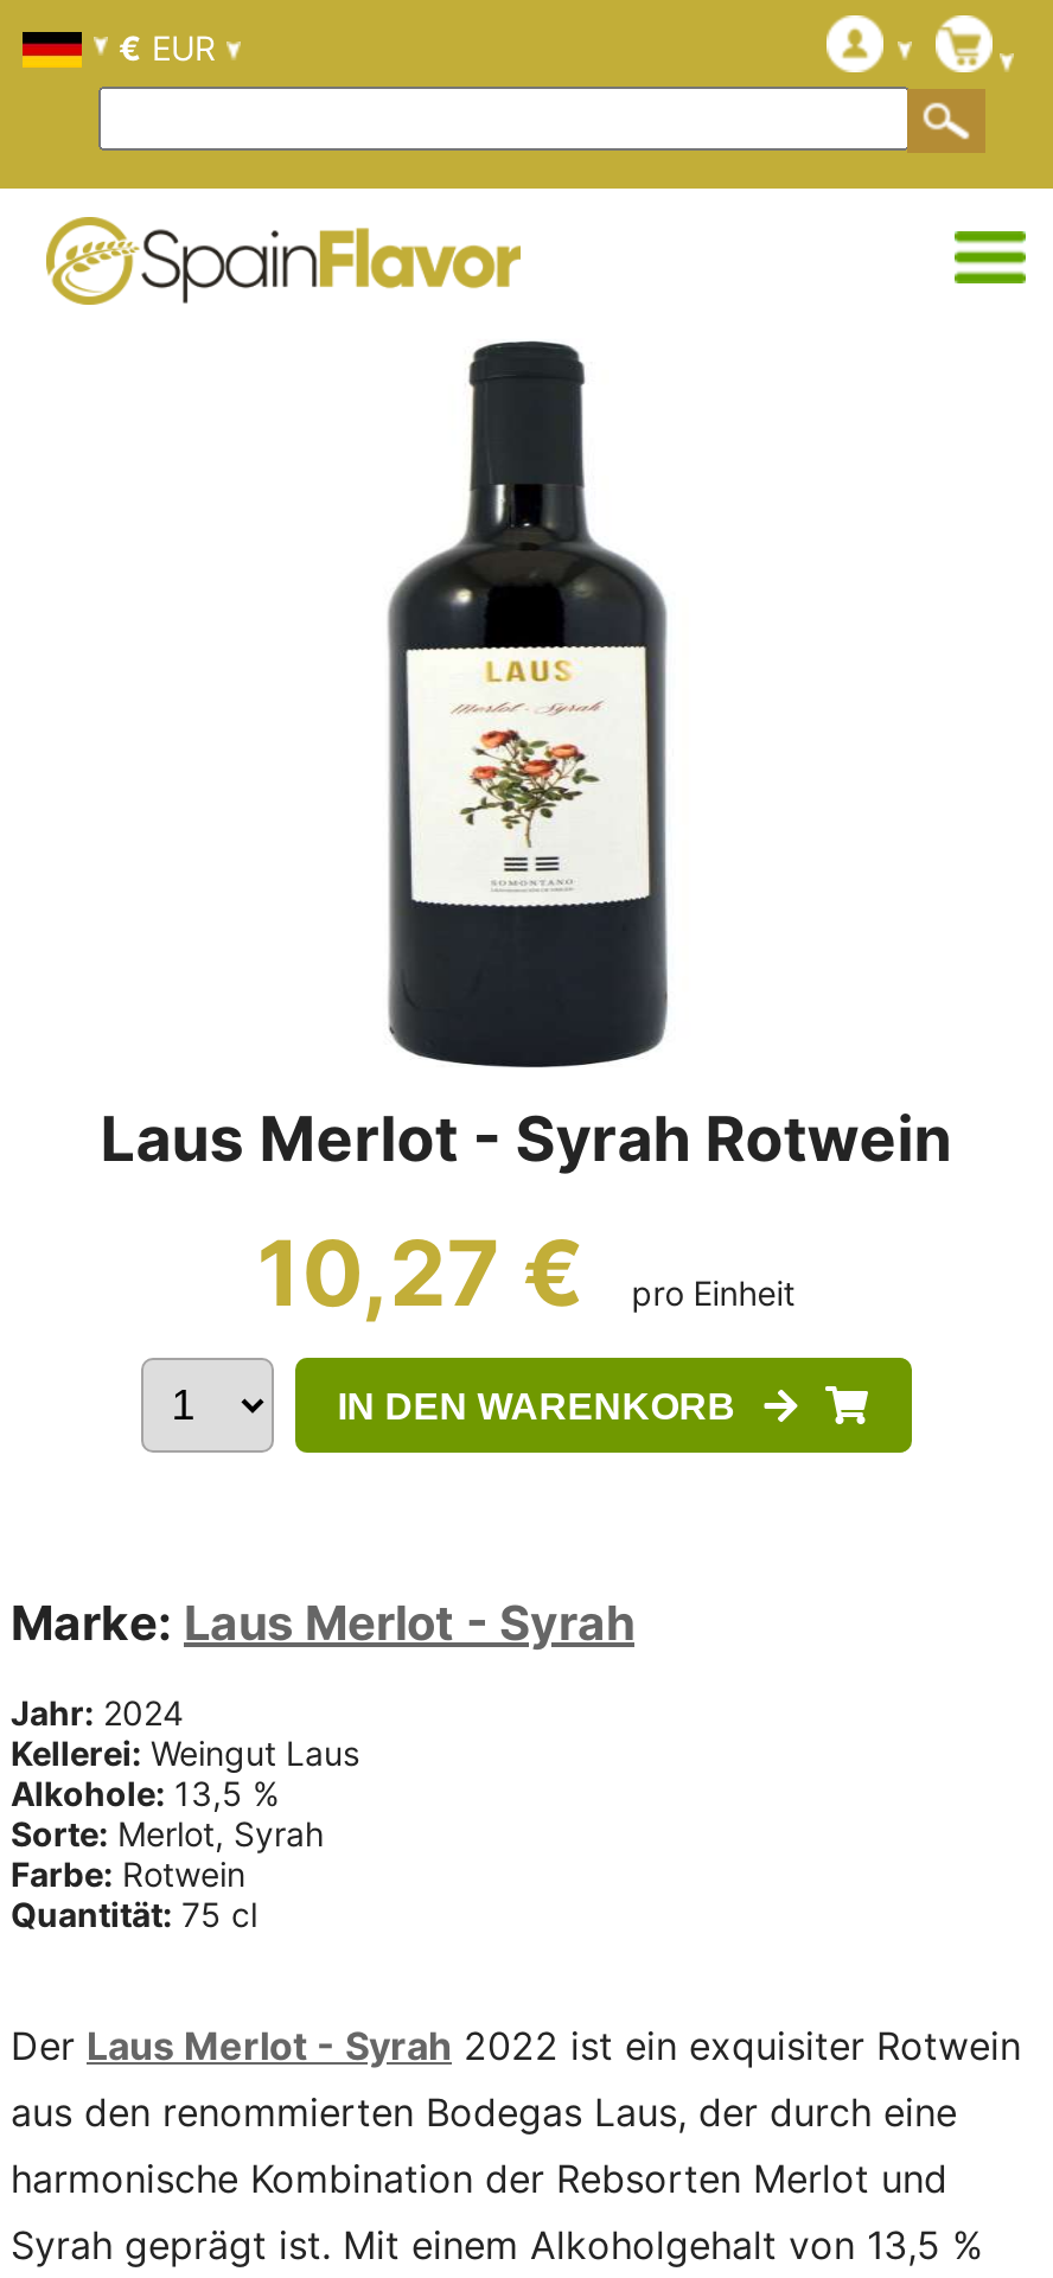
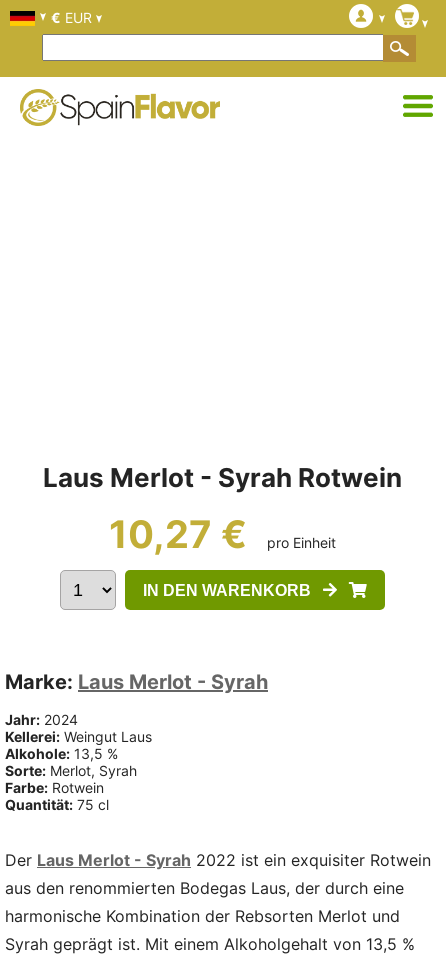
- [image]
